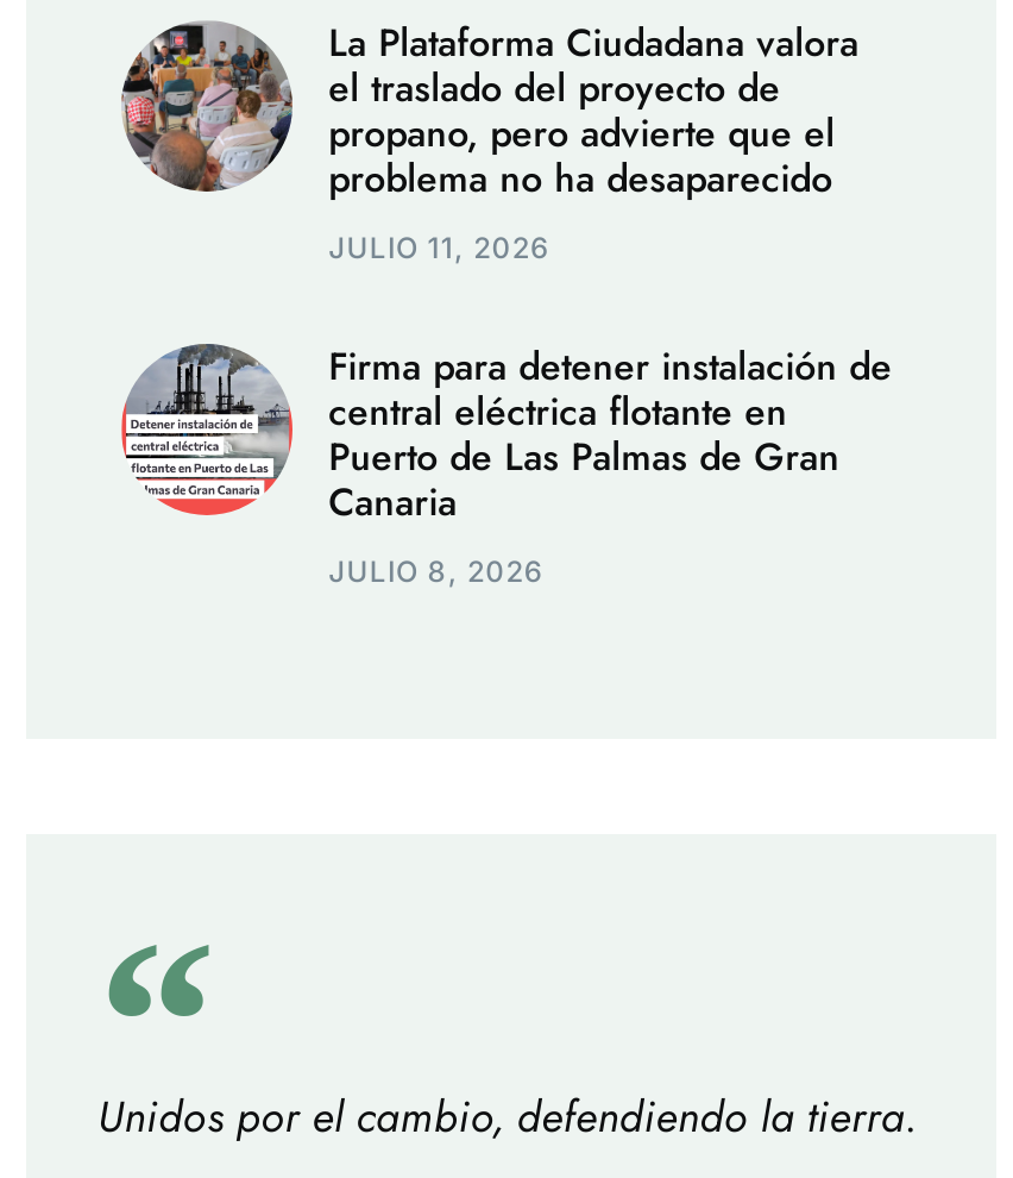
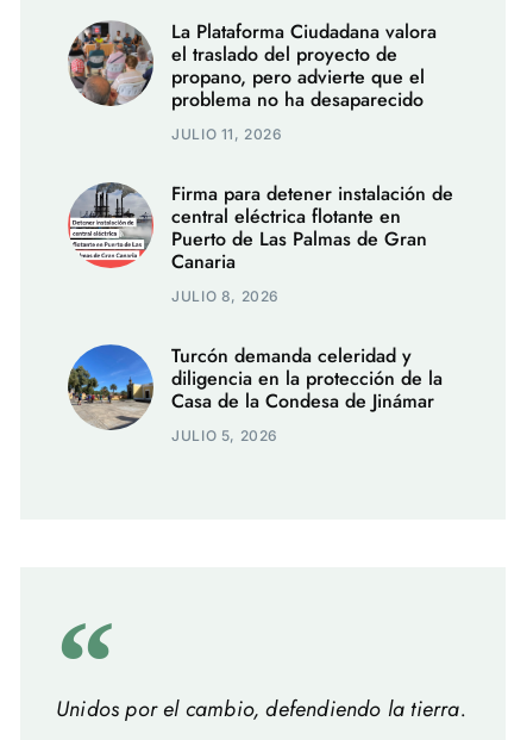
+ [image]
+ Turcón demanda celeridad y
+ diligencia en la protección de la
+ Casa de la Condesa de Jinámar
+ JULIO 5, 2026
